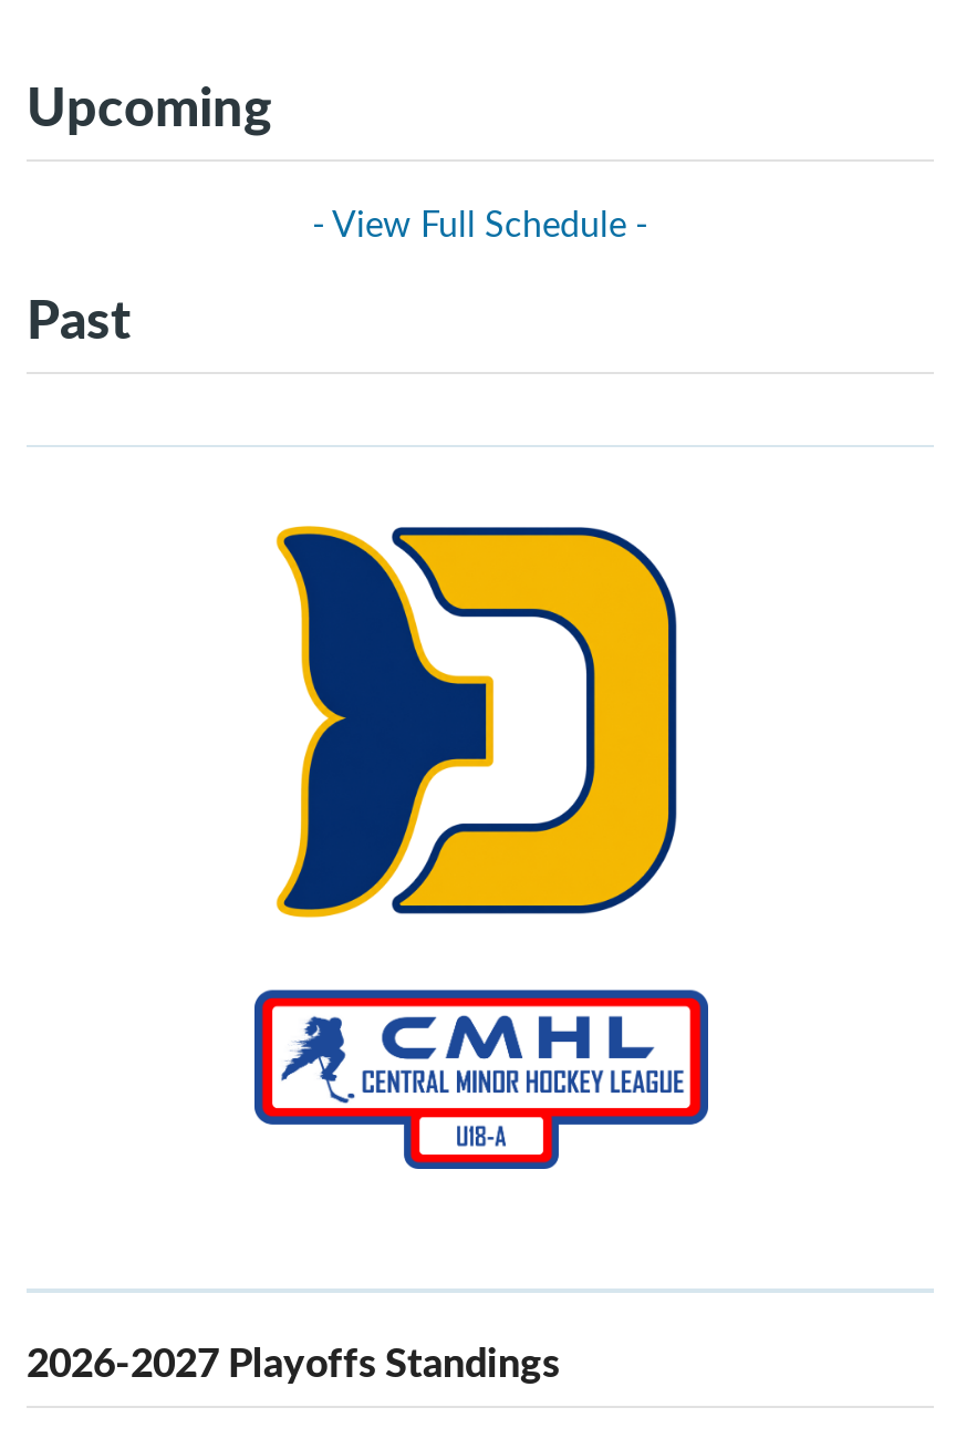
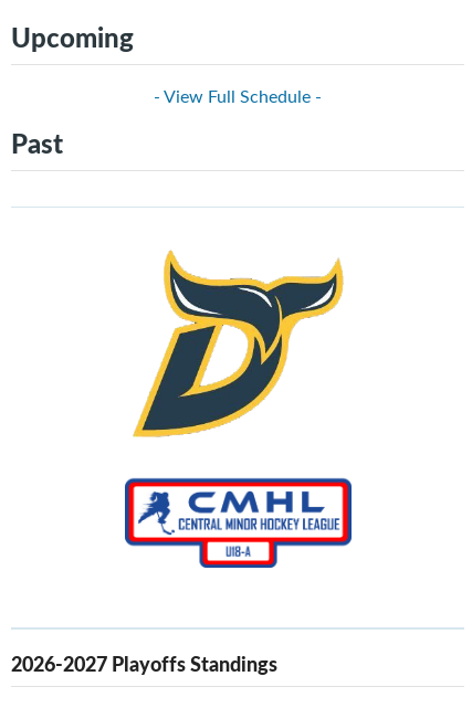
- [image]
+ [image]
